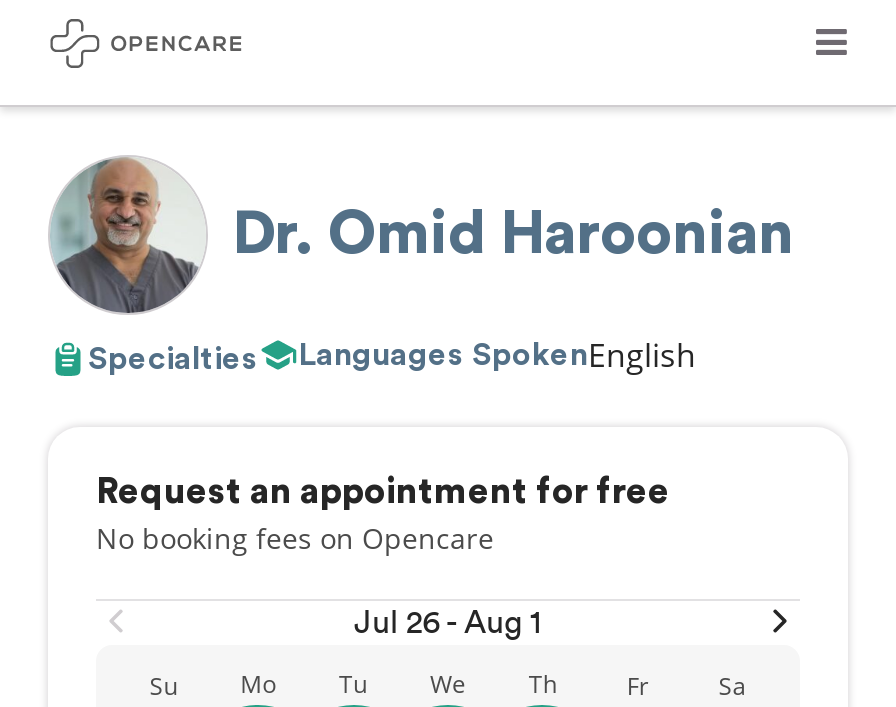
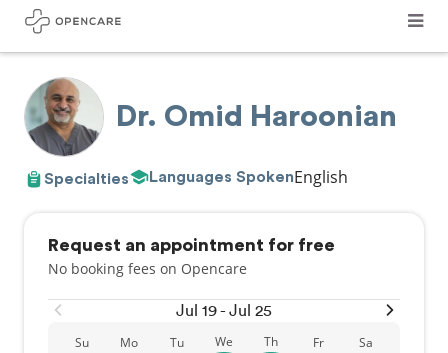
- Jul 26 - Aug 1
+ Jul 19 - Jul 25
